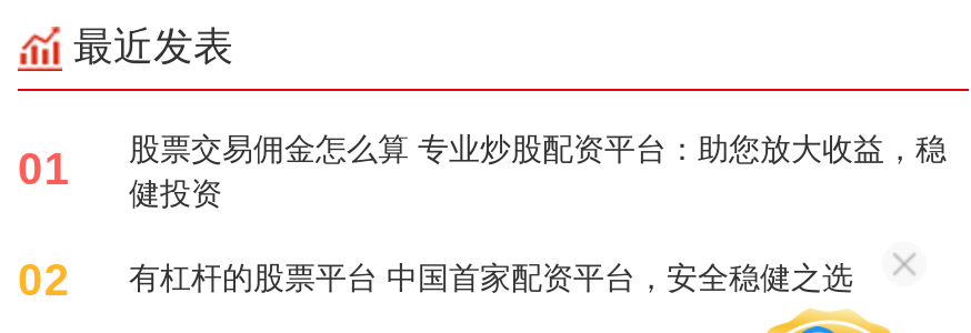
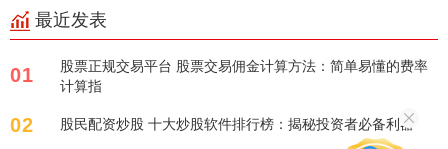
- 股票交易佣金怎么算 专业炒股配资平台：助您放大收益，稳
- 健投资
+ 股票正规交易平台 股票交易佣金计算方法：简单易懂的费率
+ 计算指

- 有杠杆的股票平台 中国首家配资平台，安全稳健之选
+ 股民配资炒股 十大炒股软件排行榜：揭秘投资者必备利器
